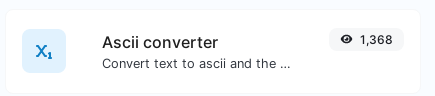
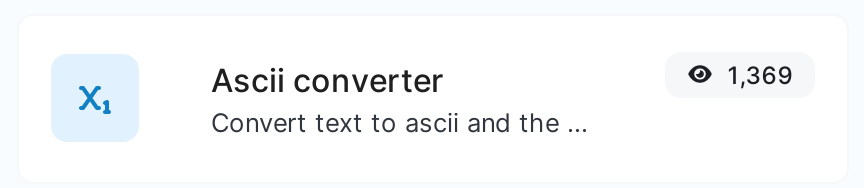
- 1,368
+ 1,369
